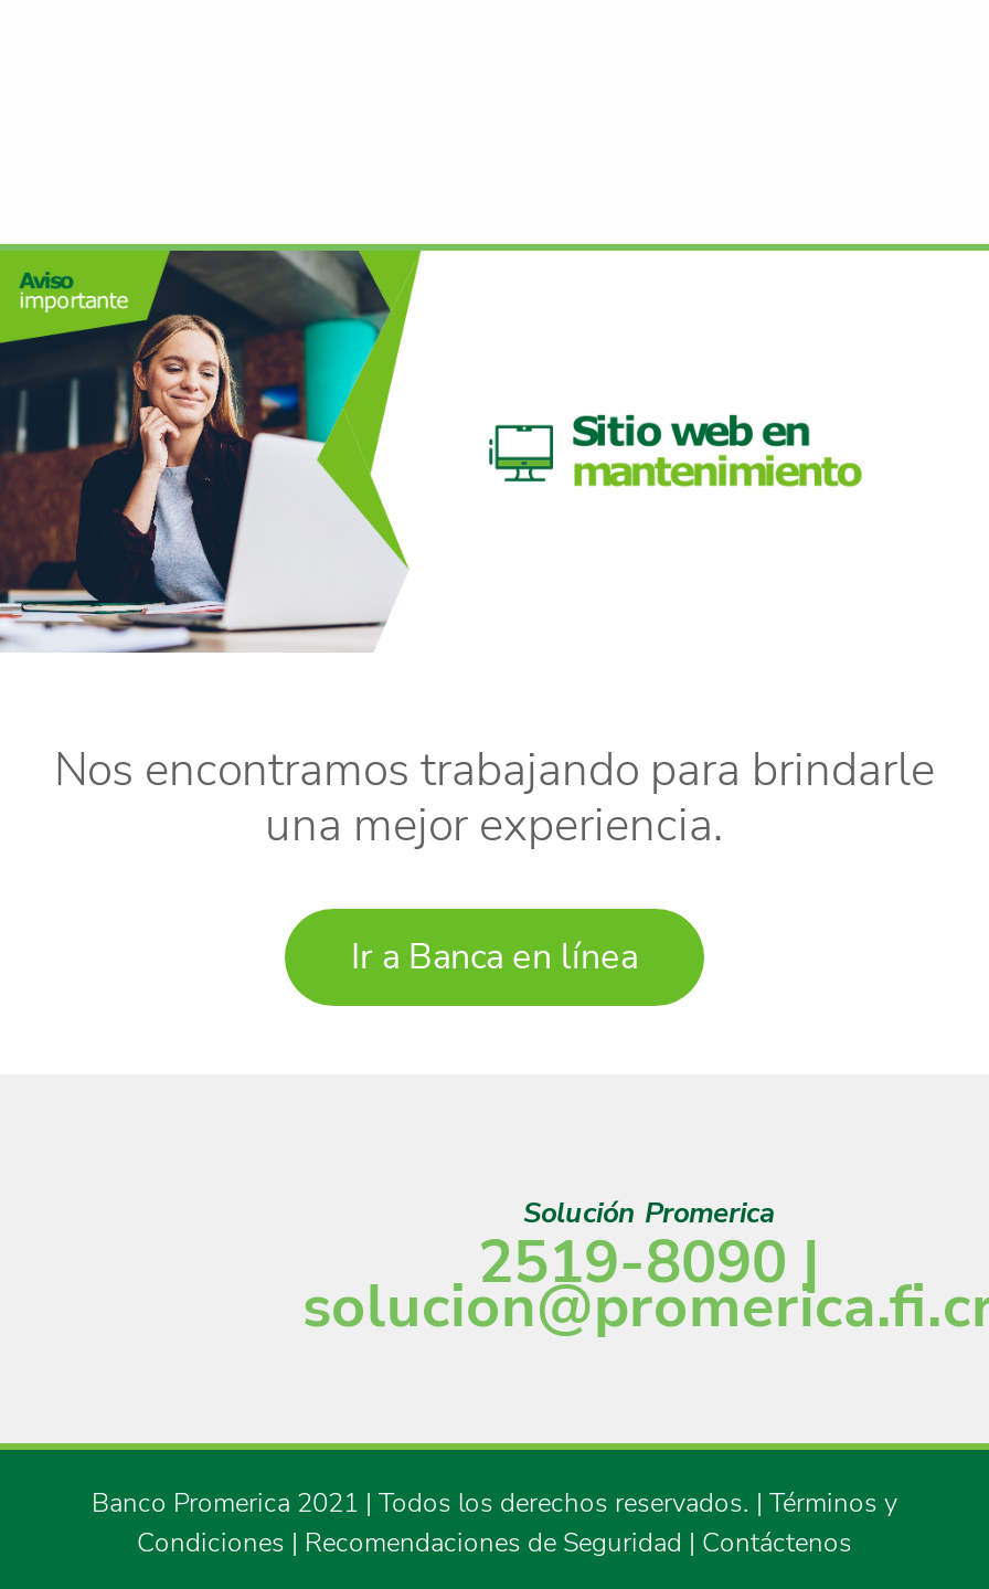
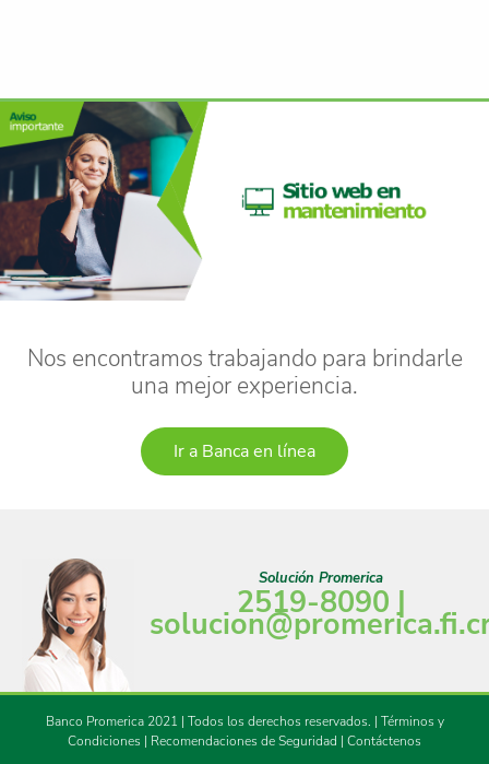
+ [image]
